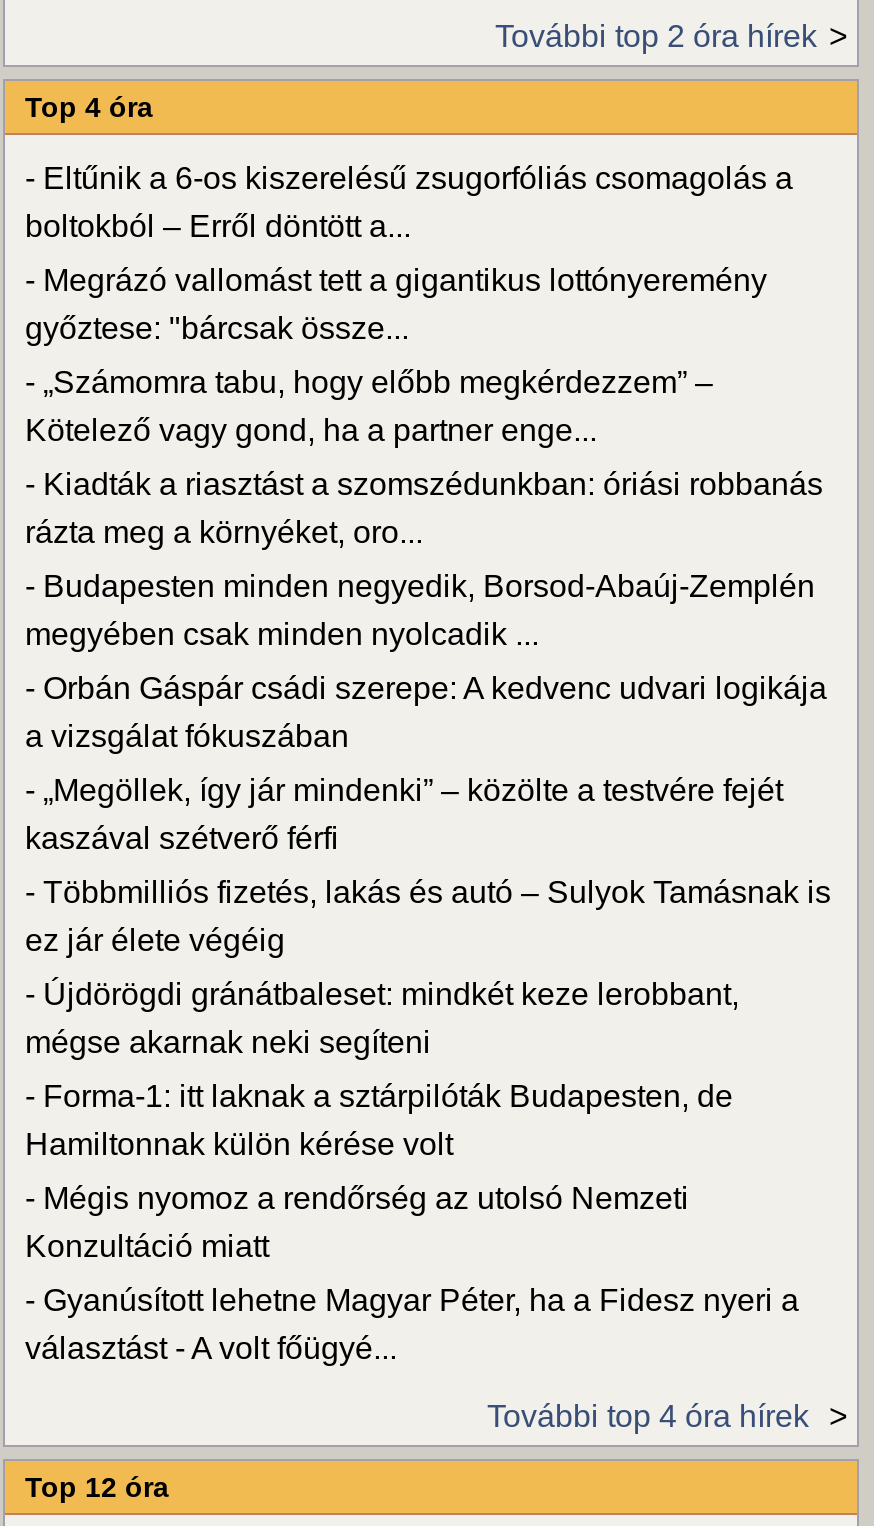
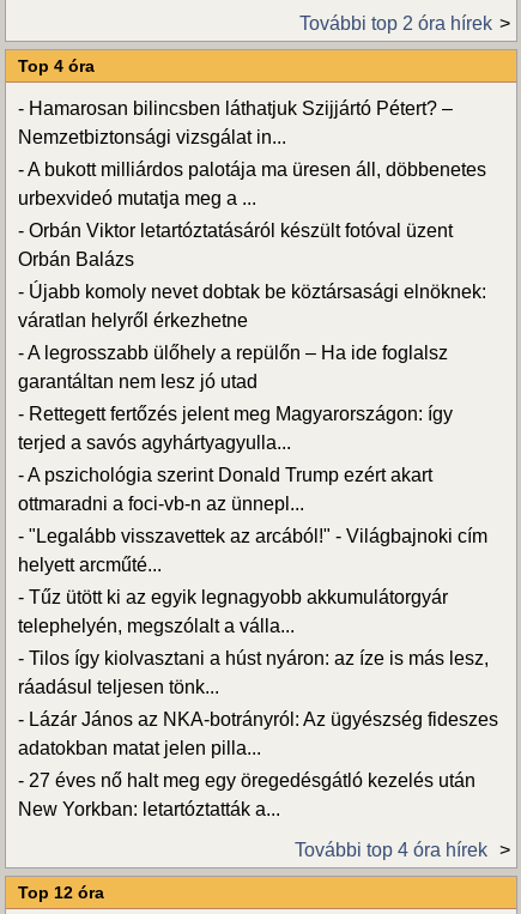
- - Eltűnik a 6-os kiszerelésű zsugorfóliás csomagolás a
- boltokból – Erről döntött a...
+ - Hamarosan bilincsben láthatjuk Szijjártó Pétert? –
+ Nemzetbiztonsági vizsgálat in...

- - Megrázó vallomást tett a gigantikus lottónyeremény
- győztese: "bárcsak össze...
+ - A bukott milliárdos palotája ma üresen áll, döbbenetes
+ urbexvideó mutatja meg a ...

- - „Számomra tabu, hogy előbb megkérdezzem” –
- Kötelező vagy gond, ha a partner enge...
+ - Orbán Viktor letartóztatásáról készült fotóval üzent
+ Orbán Balázs

- - Kiadták a riasztást a szomszédunkban: óriási robbanás
- rázta meg a környéket, oro...
+ - Újabb komoly nevet dobtak be köztársasági elnöknek:
+ váratlan helyről érkezhetne

- - Budapesten minden negyedik, Borsod-Abaúj-Zemplén
- megyében csak minden nyolcadik ...
+ - A legrosszabb ülőhely a repülőn – Ha ide foglalsz
+ garantáltan nem lesz jó utad

- - Orbán Gáspár csádi szerepe: A kedvenc udvari logikája
- a vizsgálat fókuszában
+ - Rettegett fertőzés jelent meg Magyarországon: így
+ terjed a savós agyhártyagyulla...

- - „Megöllek, így jár mindenki” – közölte a testvére fejét
- kaszával szétverő férfi
+ - A pszichológia szerint Donald Trump ezért akart
+ ottmaradni a foci-vb-n az ünnepl...

- - Többmilliós fizetés, lakás és autó – Sulyok Tamásnak is
- ez jár élete végéig
+ - "Legalább visszavettek az arcából!" - Világbajnoki cím
+ helyett arcműté...

- - Újdörögdi gránátbaleset: mindkét keze lerobbant,
- mégse akarnak neki segíteni
+ - Tűz ütött ki az egyik legnagyobb akkumulátorgyár
+ telephelyén, megszólalt a válla...

- - Forma-1: itt laknak a sztárpilóták Budapesten, de
- Hamiltonnak külön kérése volt
+ - Tilos így kiolvasztani a húst nyáron: az íze is más lesz,
+ ráadásul teljesen tönk...

- - Mégis nyomoz a rendőrség az utolsó Nemzeti
- Konzultáció miatt
+ - Lázár János az NKA-botrányról: Az ügyészség fideszes
+ adatokban matat jelen pilla...

- - Gyanúsított lehetne Magyar Péter, ha a Fidesz nyeri a
- választást - A volt főügyé...
+ - 27 éves nő halt meg egy öregedésgátló kezelés után
+ New Yorkban: letartóztatták a...
